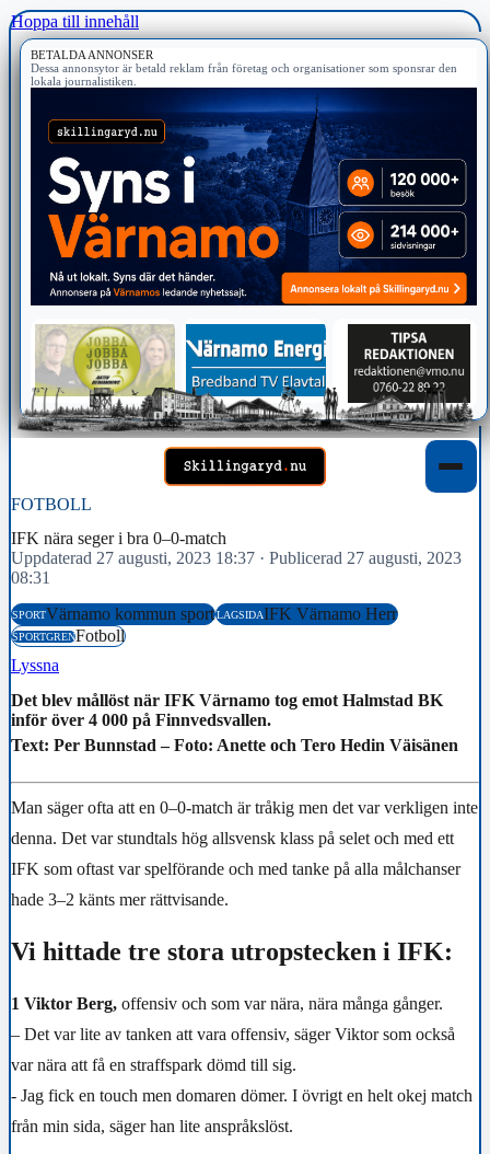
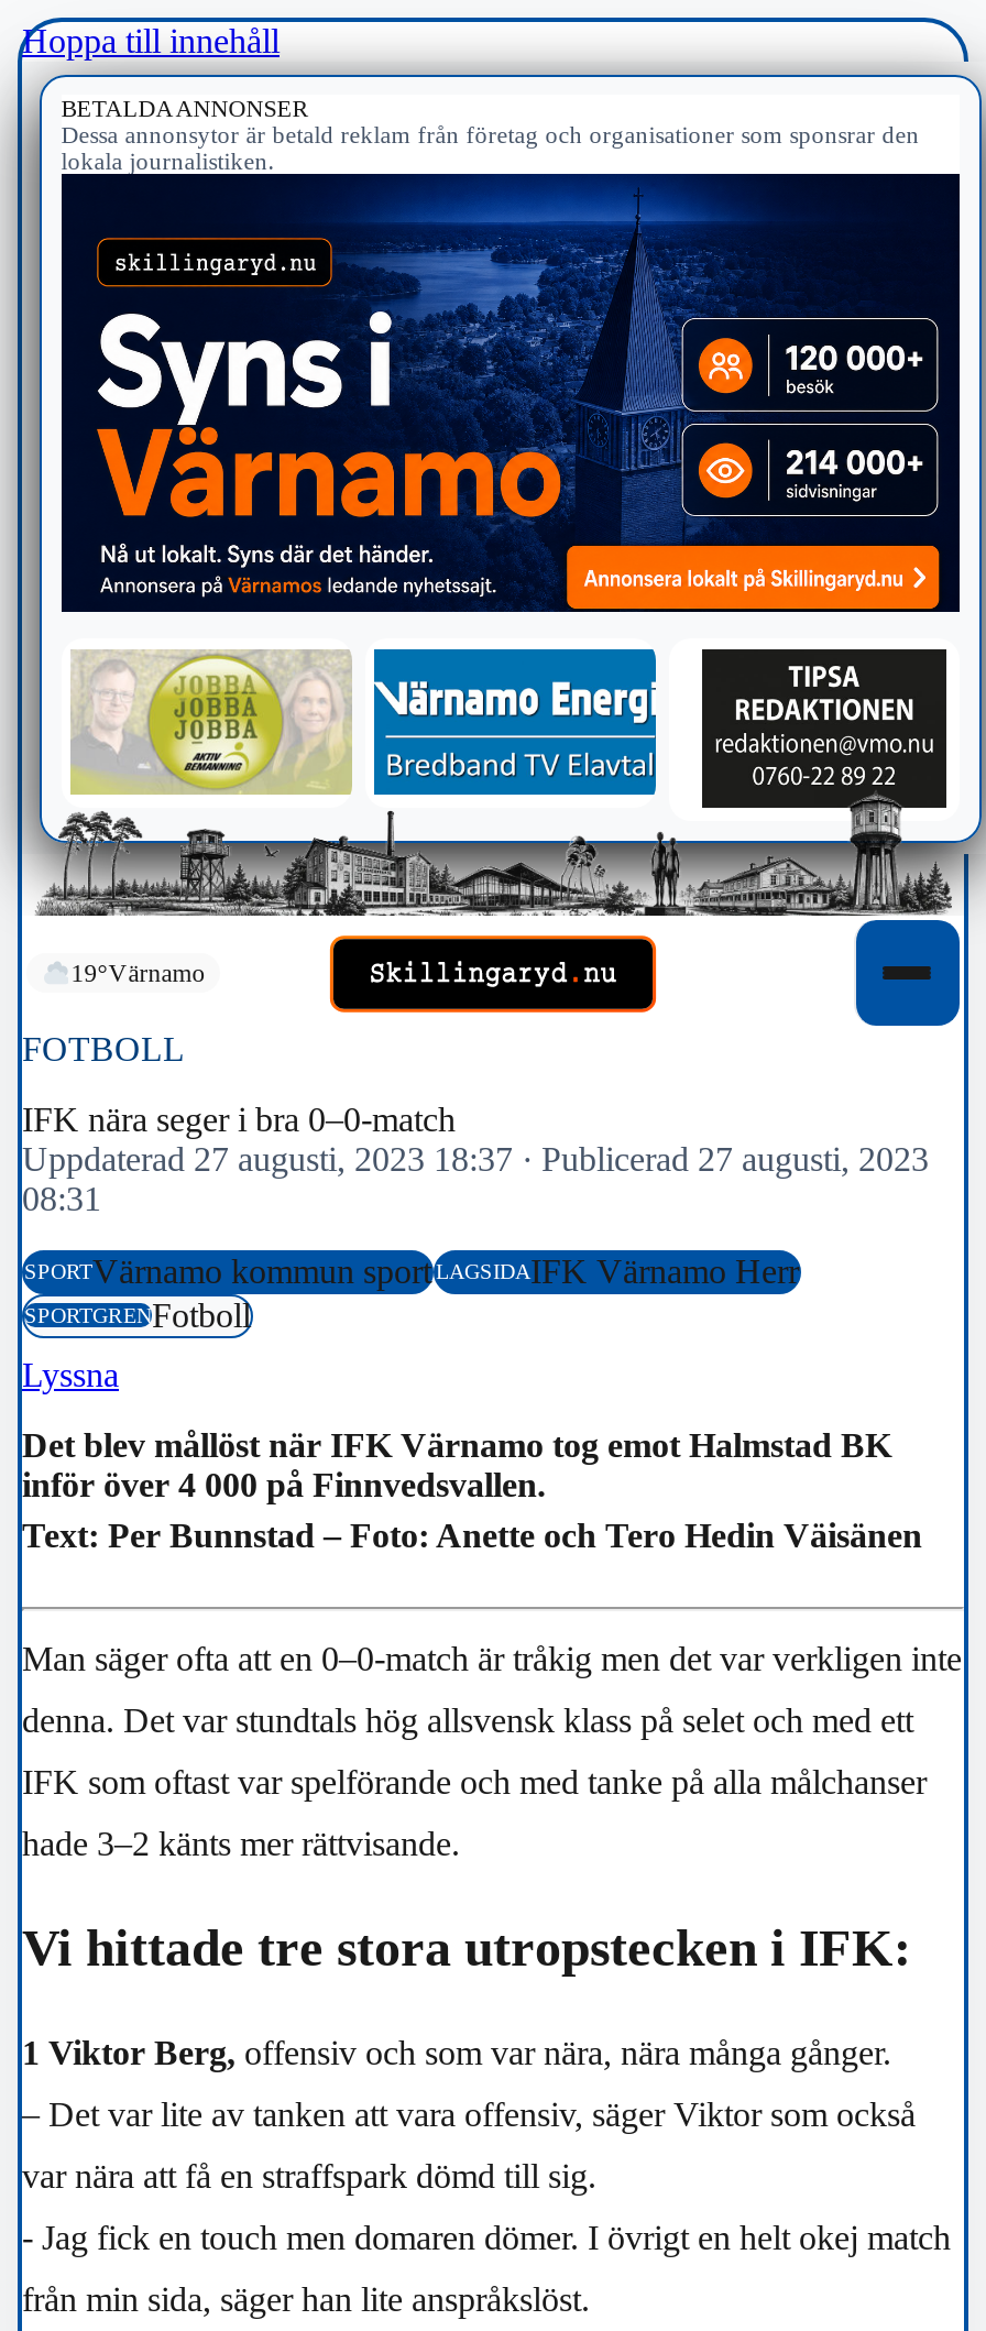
+ 19°Värnamo

- [image]
+ [image]
